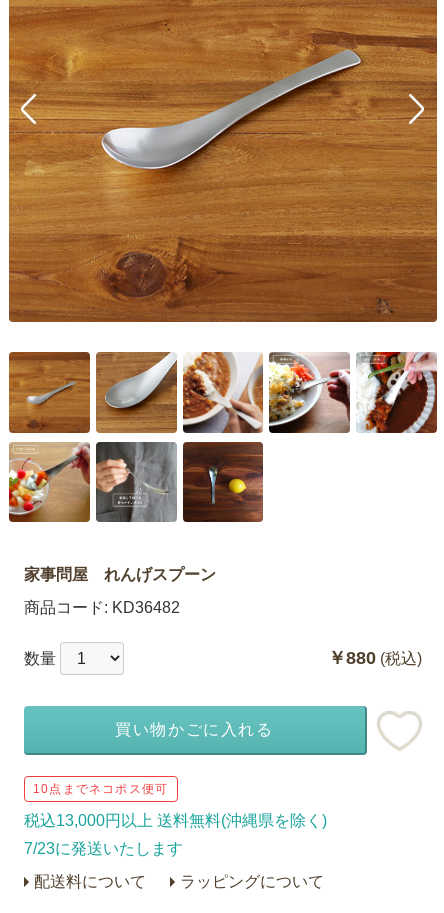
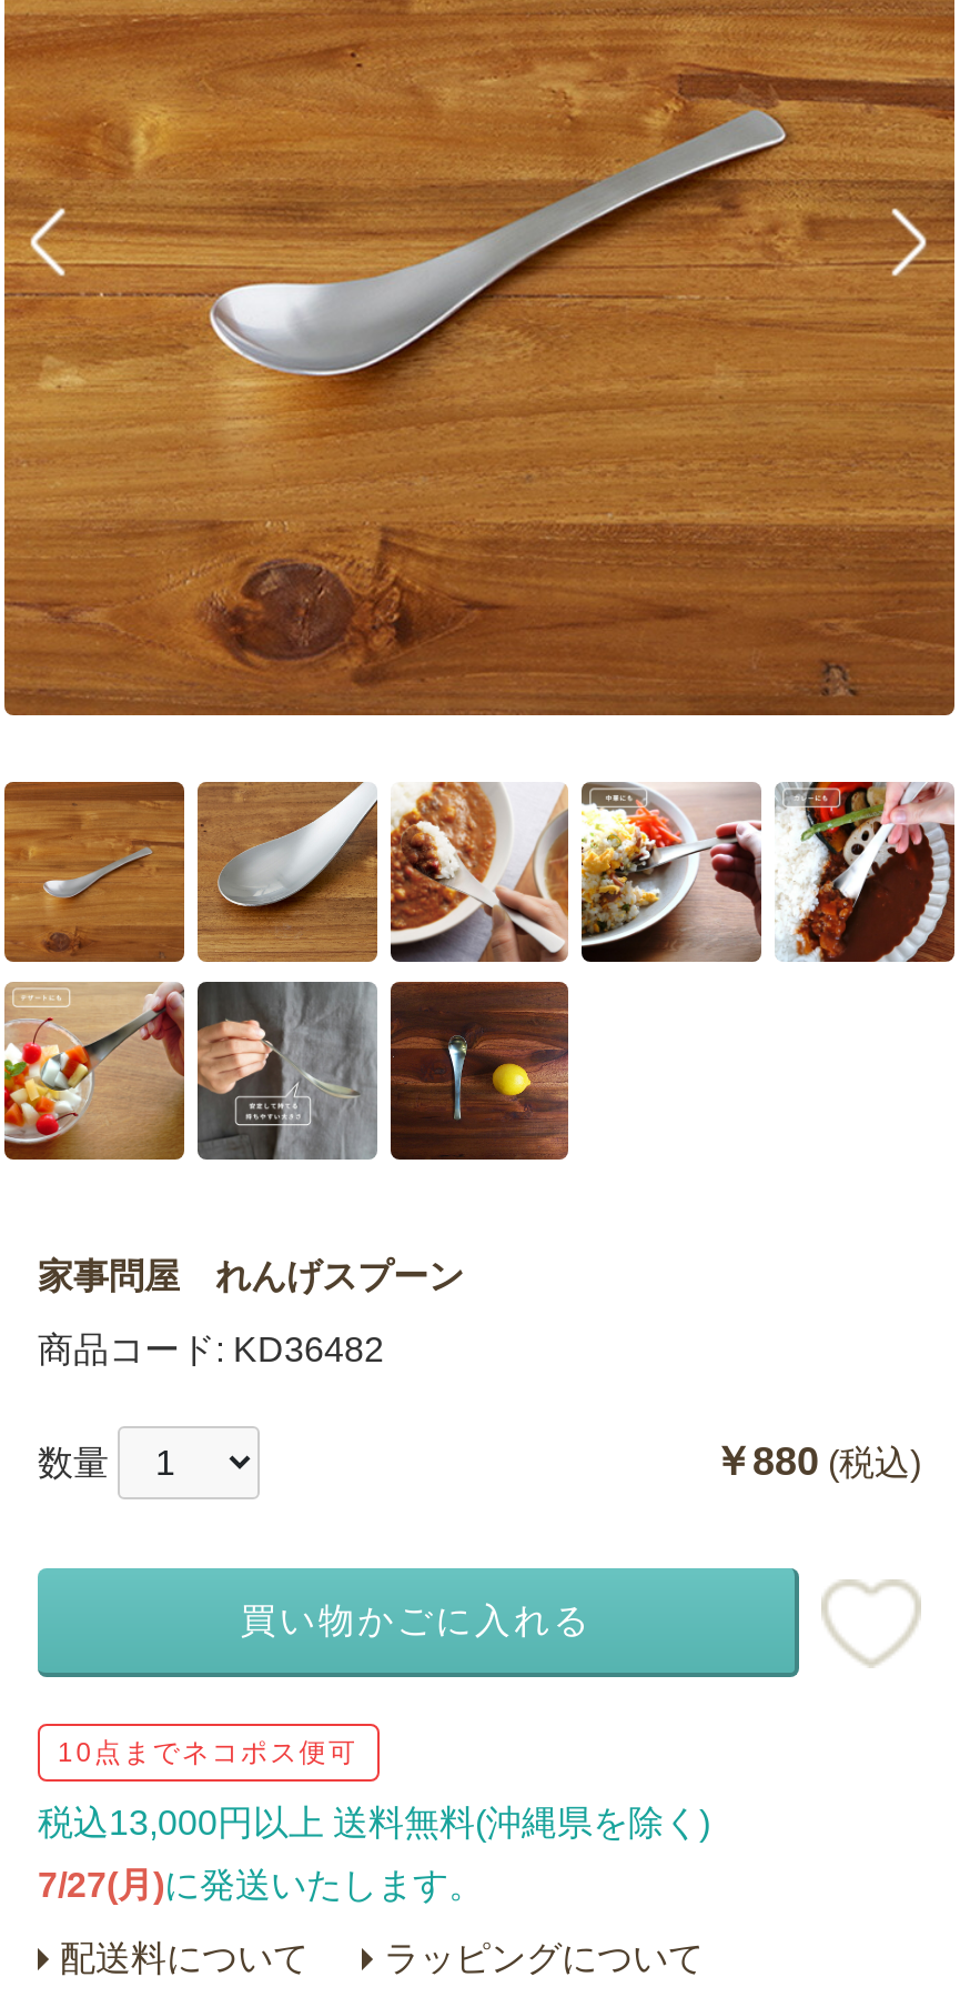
- 7/23に発送いたします
+ 7/27(月)に発送いたします。
